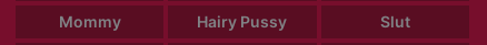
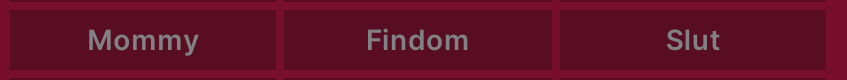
- Hairy Pussy
+ Findom
